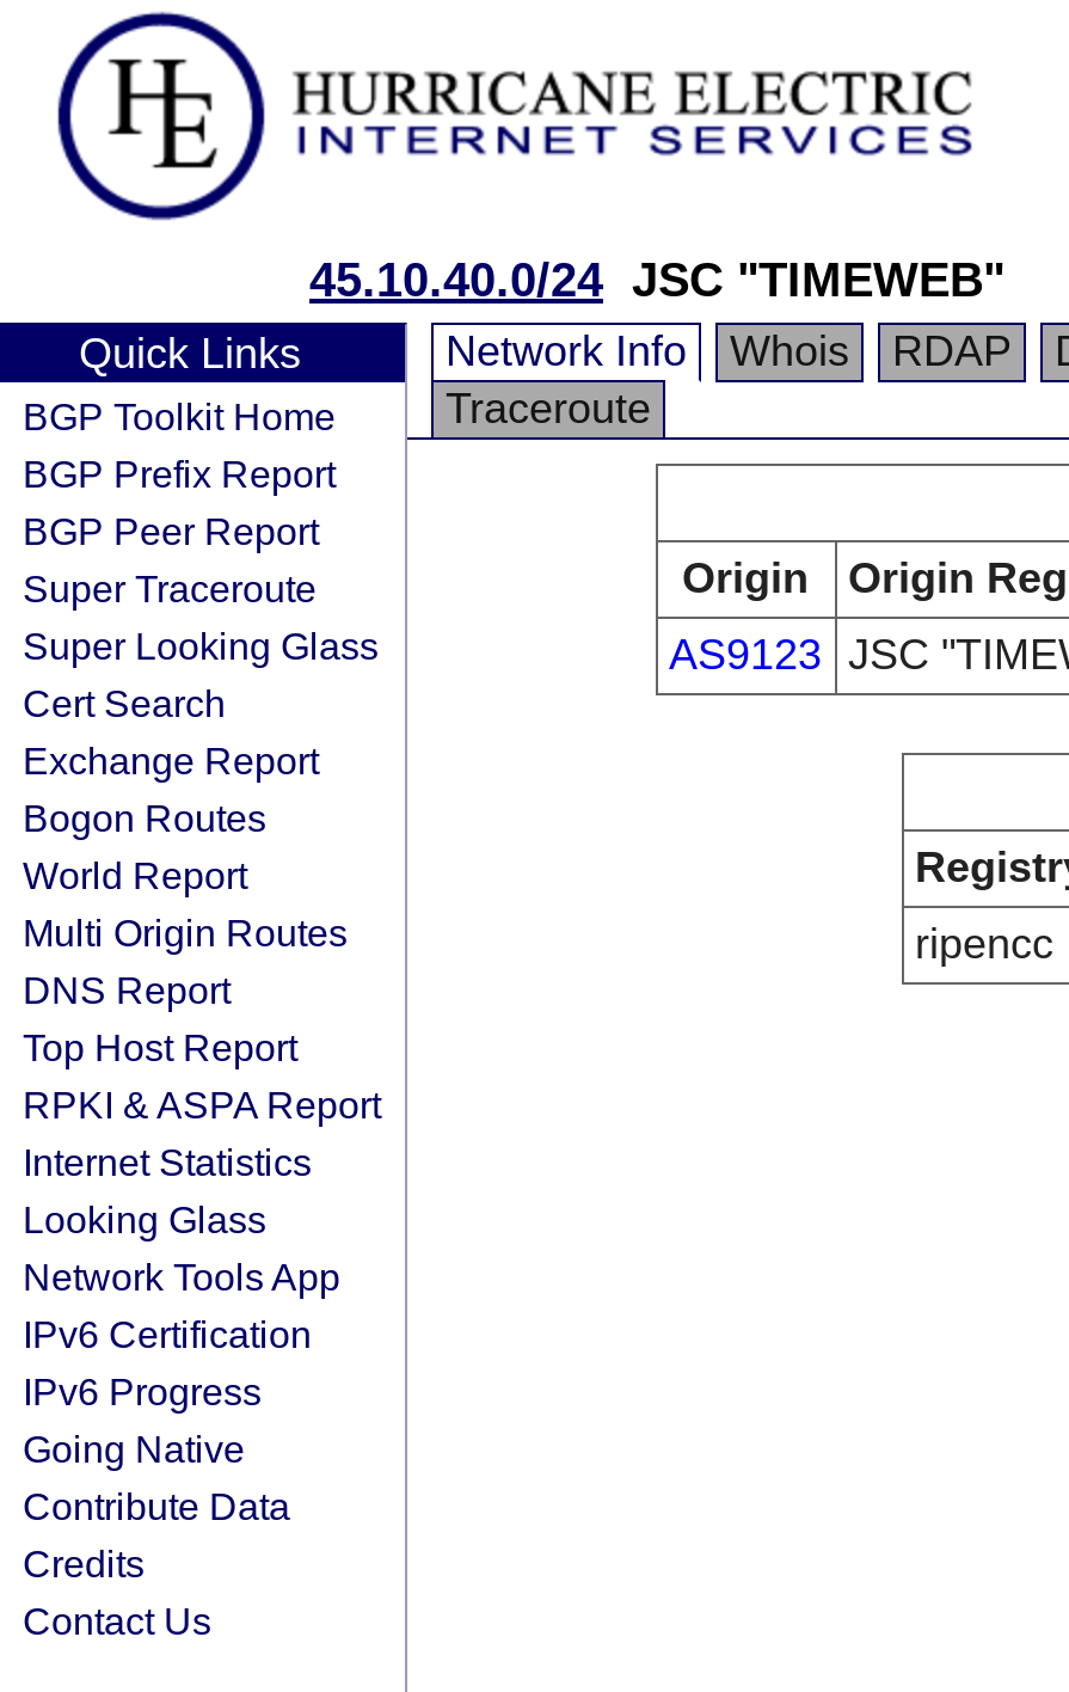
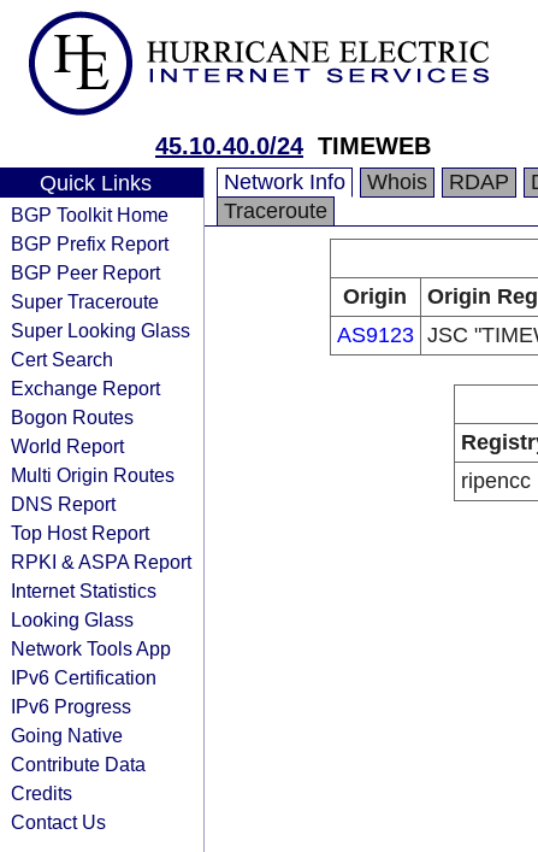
- 45.10.40.0/24 JSC "TIMEWEB"
+ 45.10.40.0/24 TIMEWEB
